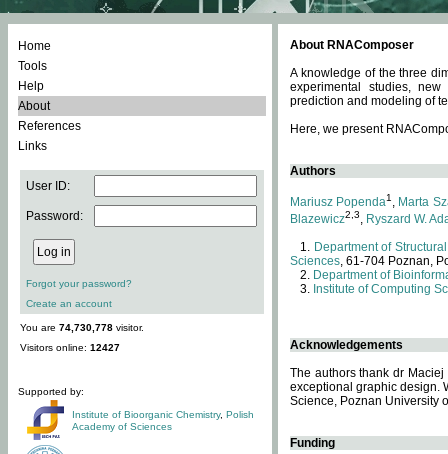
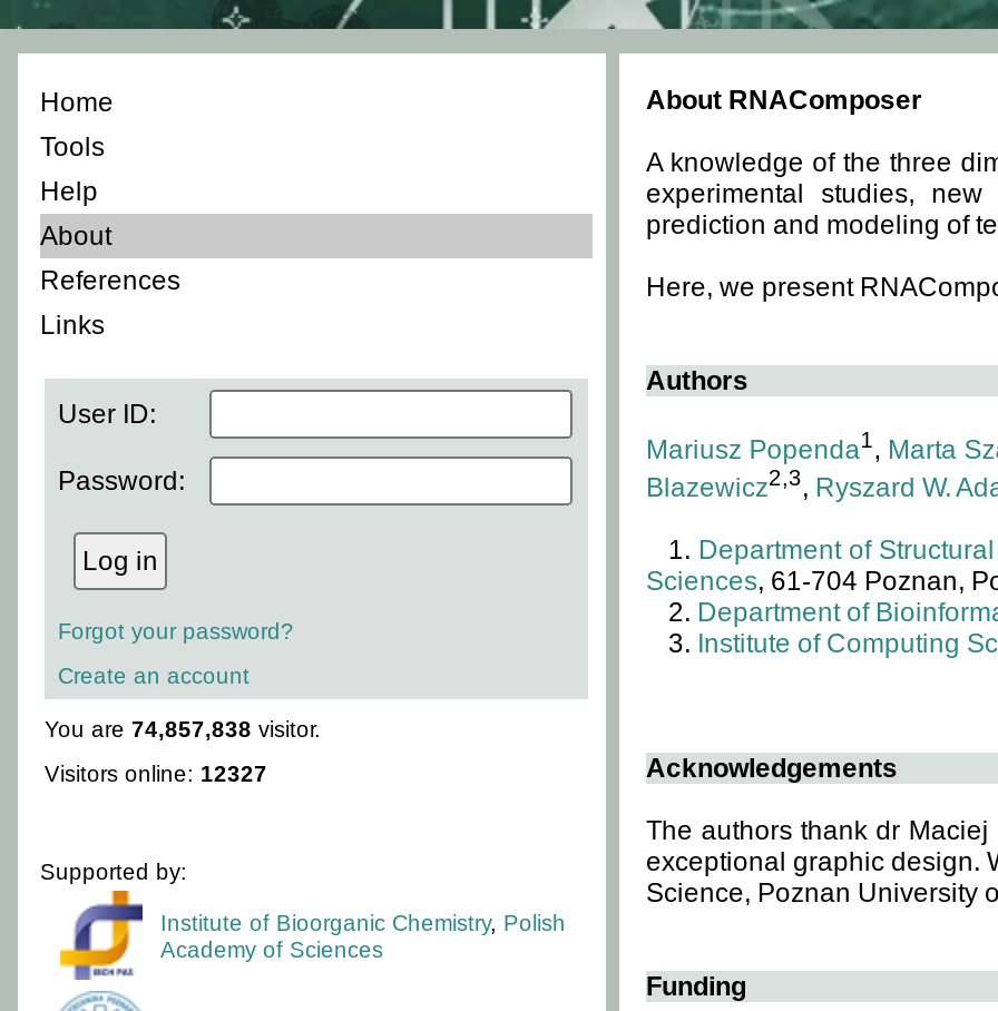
- You are 74,730,778 visitor.
+ You are 74,857,838 visitor.

- Visitors online: 12427
+ Visitors online: 12327
